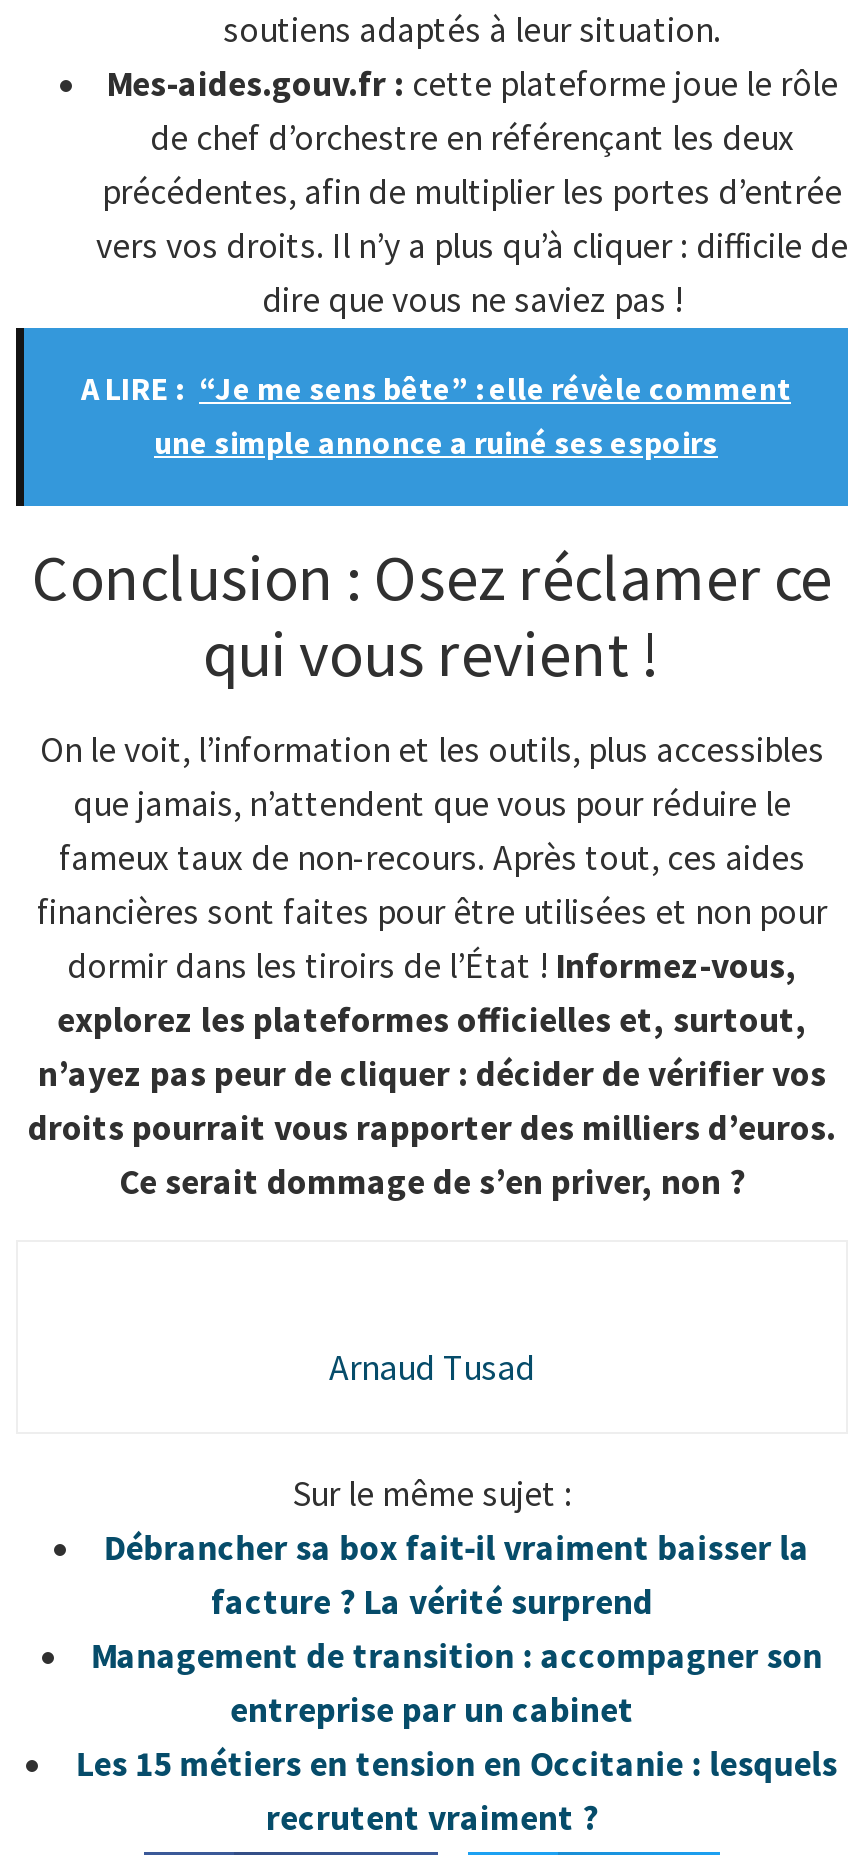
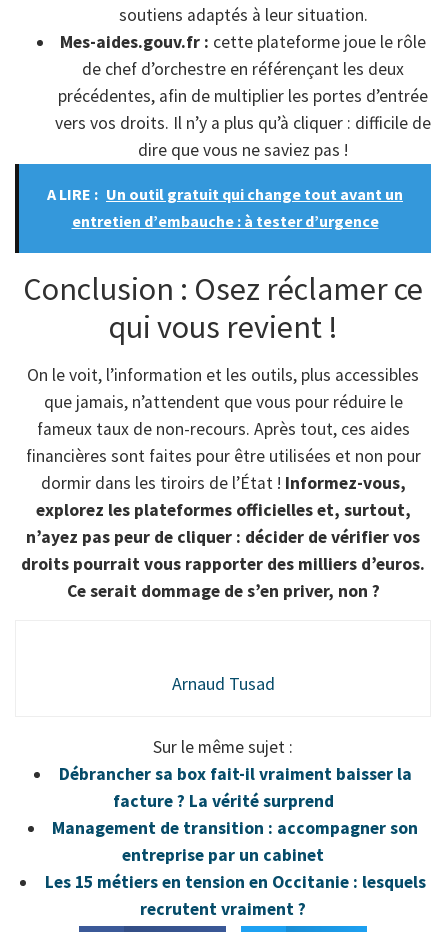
- A LIRE : “Je me sens bête” : elle révèle comment
- une simple annonce a ruiné ses espoirs
+ A LIRE : Un outil gratuit qui change tout avant un
+ entretien d’embauche : à tester d’urgence
